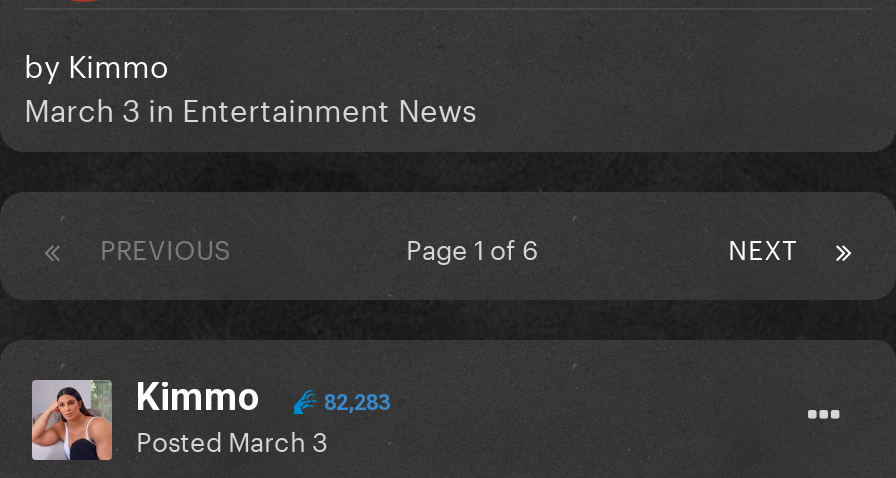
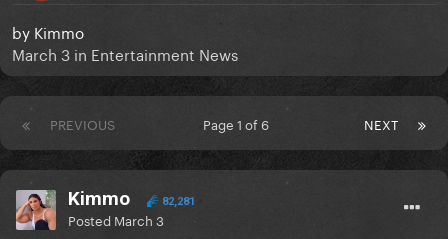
- Kimmo 82,283
+ Kimmo 82,281
